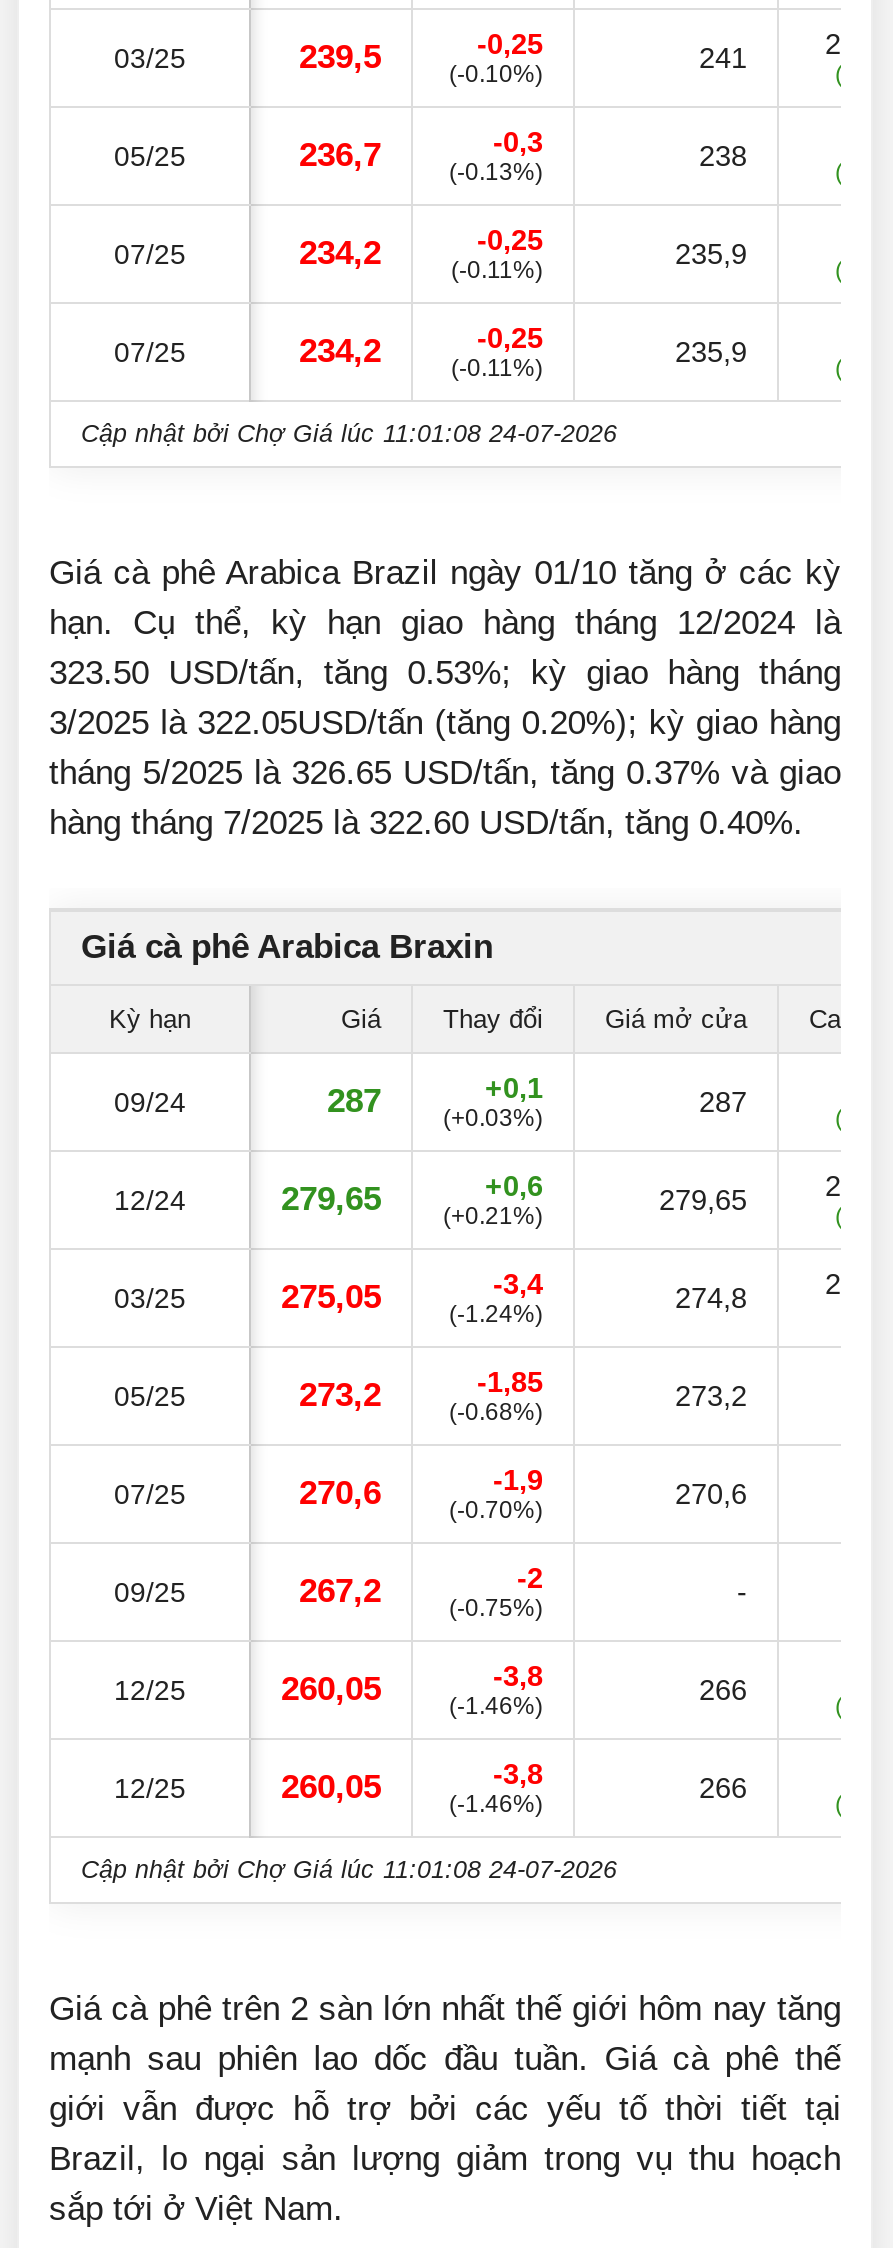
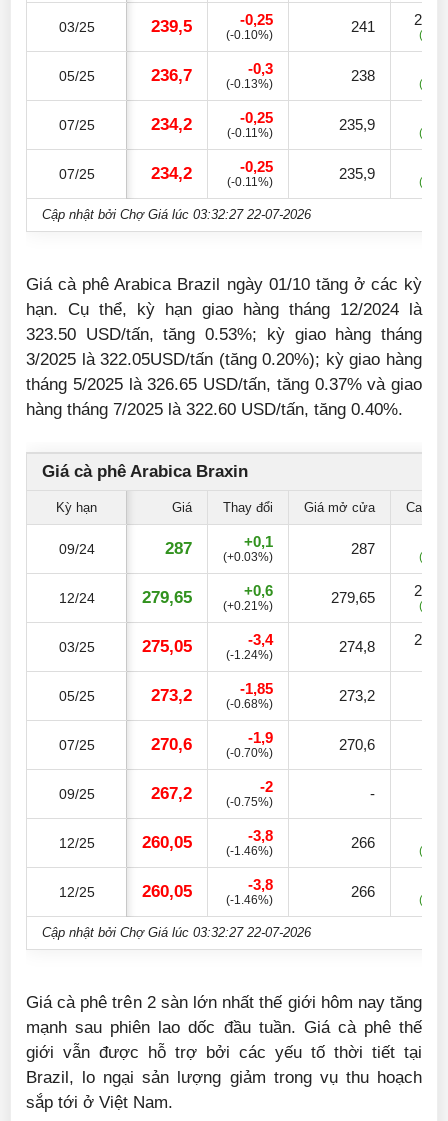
- Cập nhật bởi Chợ Giá lúc 11:01:08 24-07-2026
+ Cập nhật bởi Chợ Giá lúc 03:32:27 22-07-2026

- Cập nhật bởi Chợ Giá lúc 11:01:08 24-07-2026
+ Cập nhật bởi Chợ Giá lúc 03:32:27 22-07-2026
